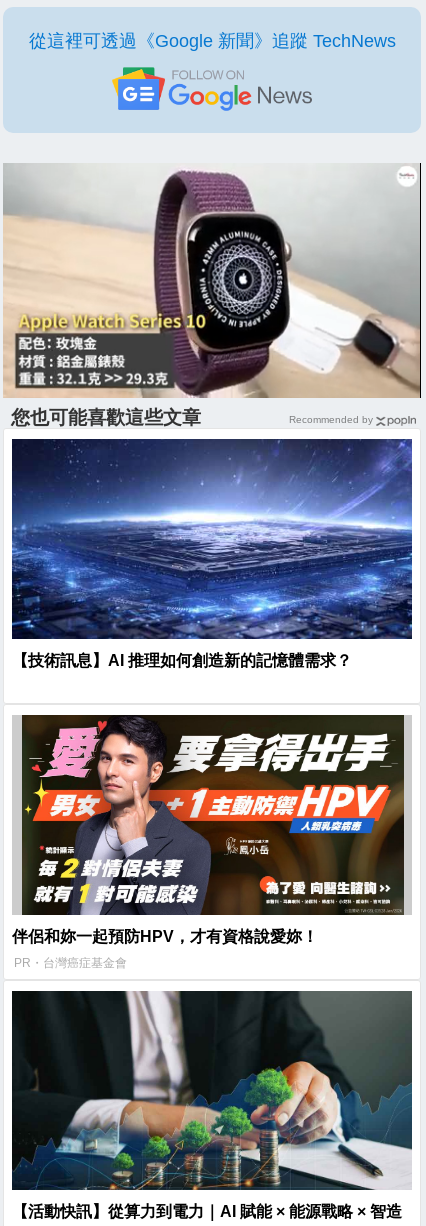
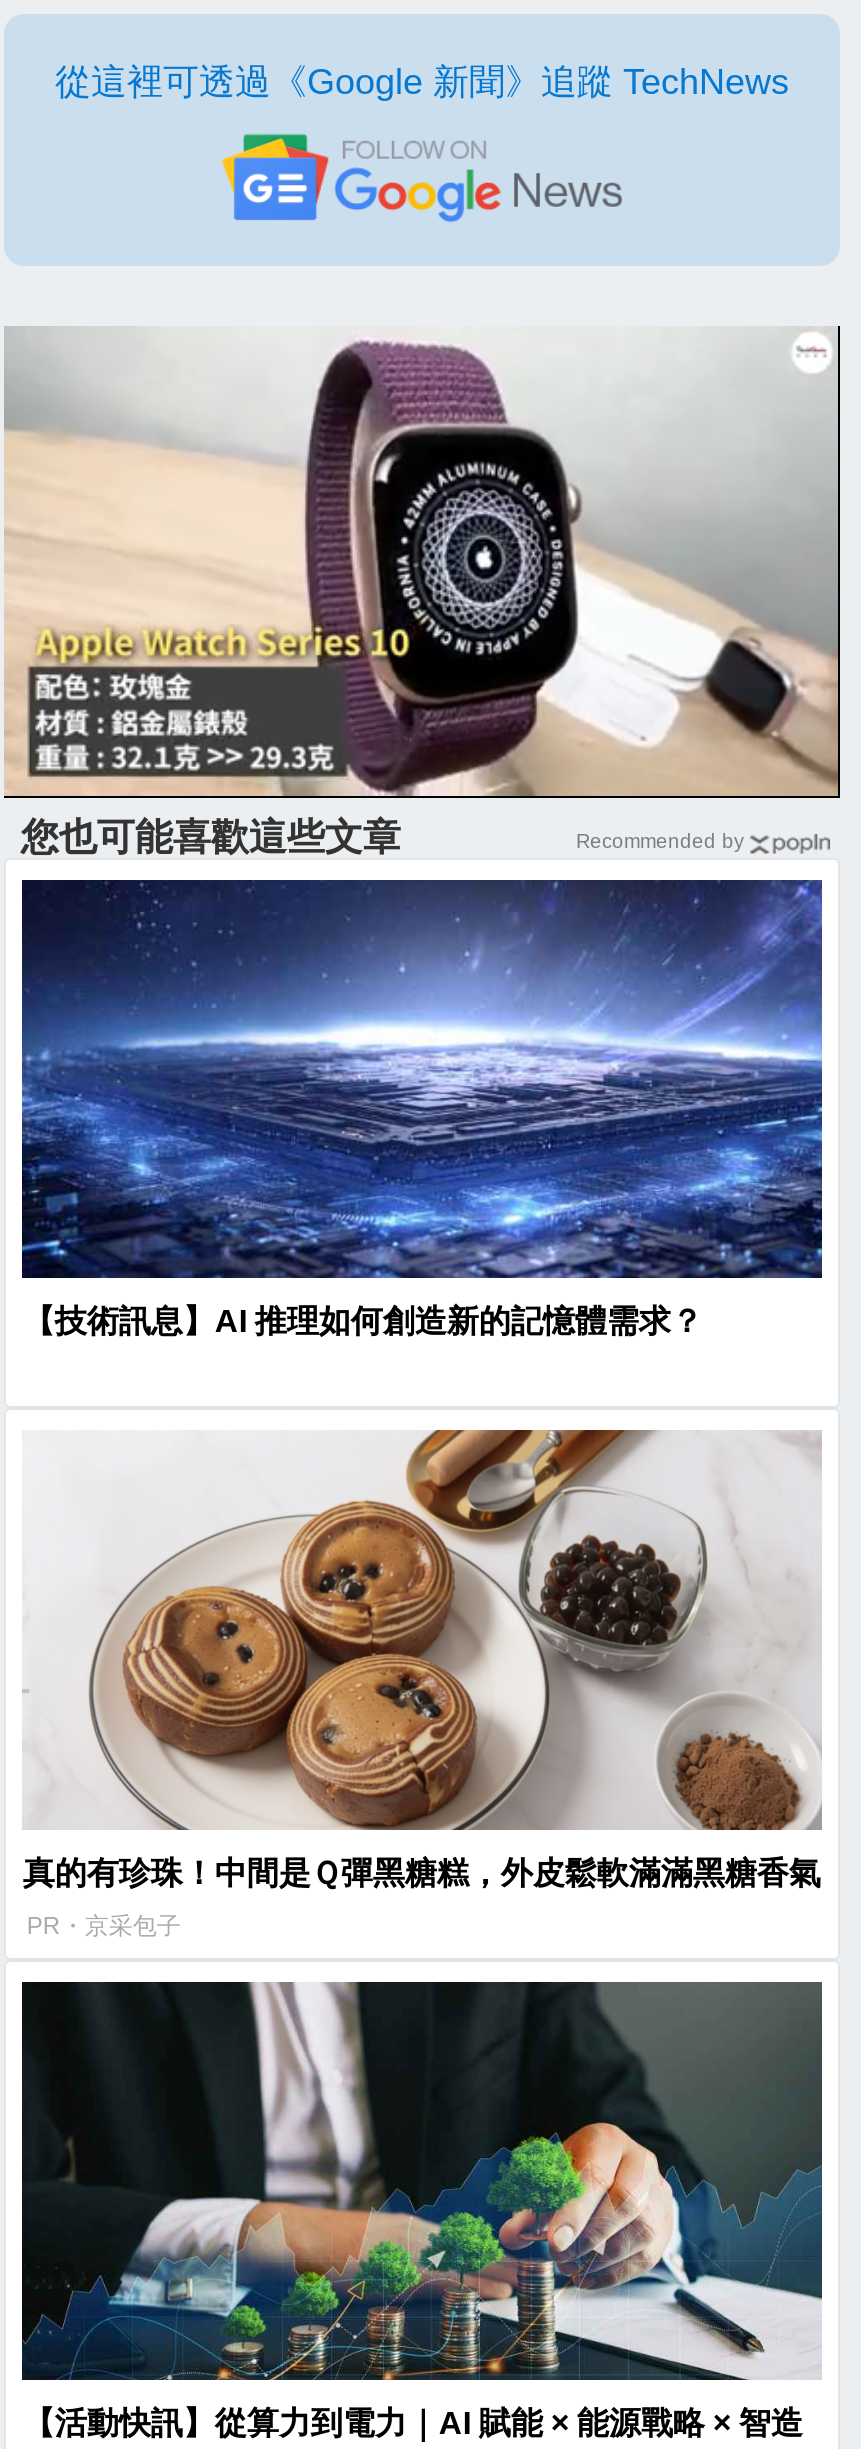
- [image]
- 伴侶和妳一起預防HPV，才有資格說愛妳！
+ [image]
+ 真的有珍珠！中間是Ｑ彈黑糖糕，外皮鬆軟滿滿黑糖香氣

- PR・台灣癌症基金會
+ PR・京采包子
